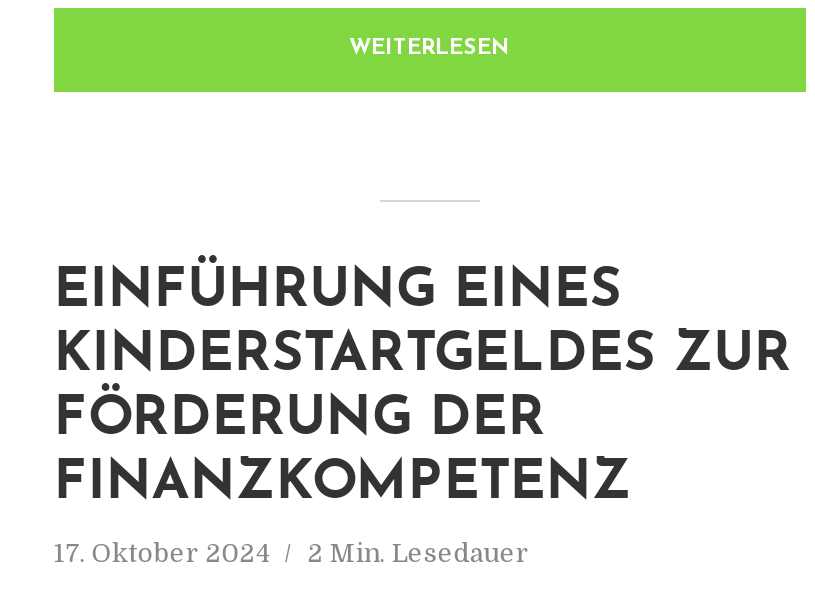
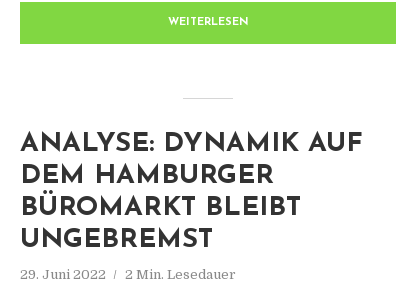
- EINFÜHRUNG EINES
- KINDERSTARTGELDES ZUR
- FÖRDERUNG DER
- FINANZKOMPETENZ
+ ANALYSE: DYNAMIK AUF
+ DEM HAMBURGER
+ BÜROMARKT BLEIBT
+ UNGEBREMST

- 17. Oktober 2024 2 Min. Lesedauer
+ 29. Juni 2022 2 Min. Lesedauer
